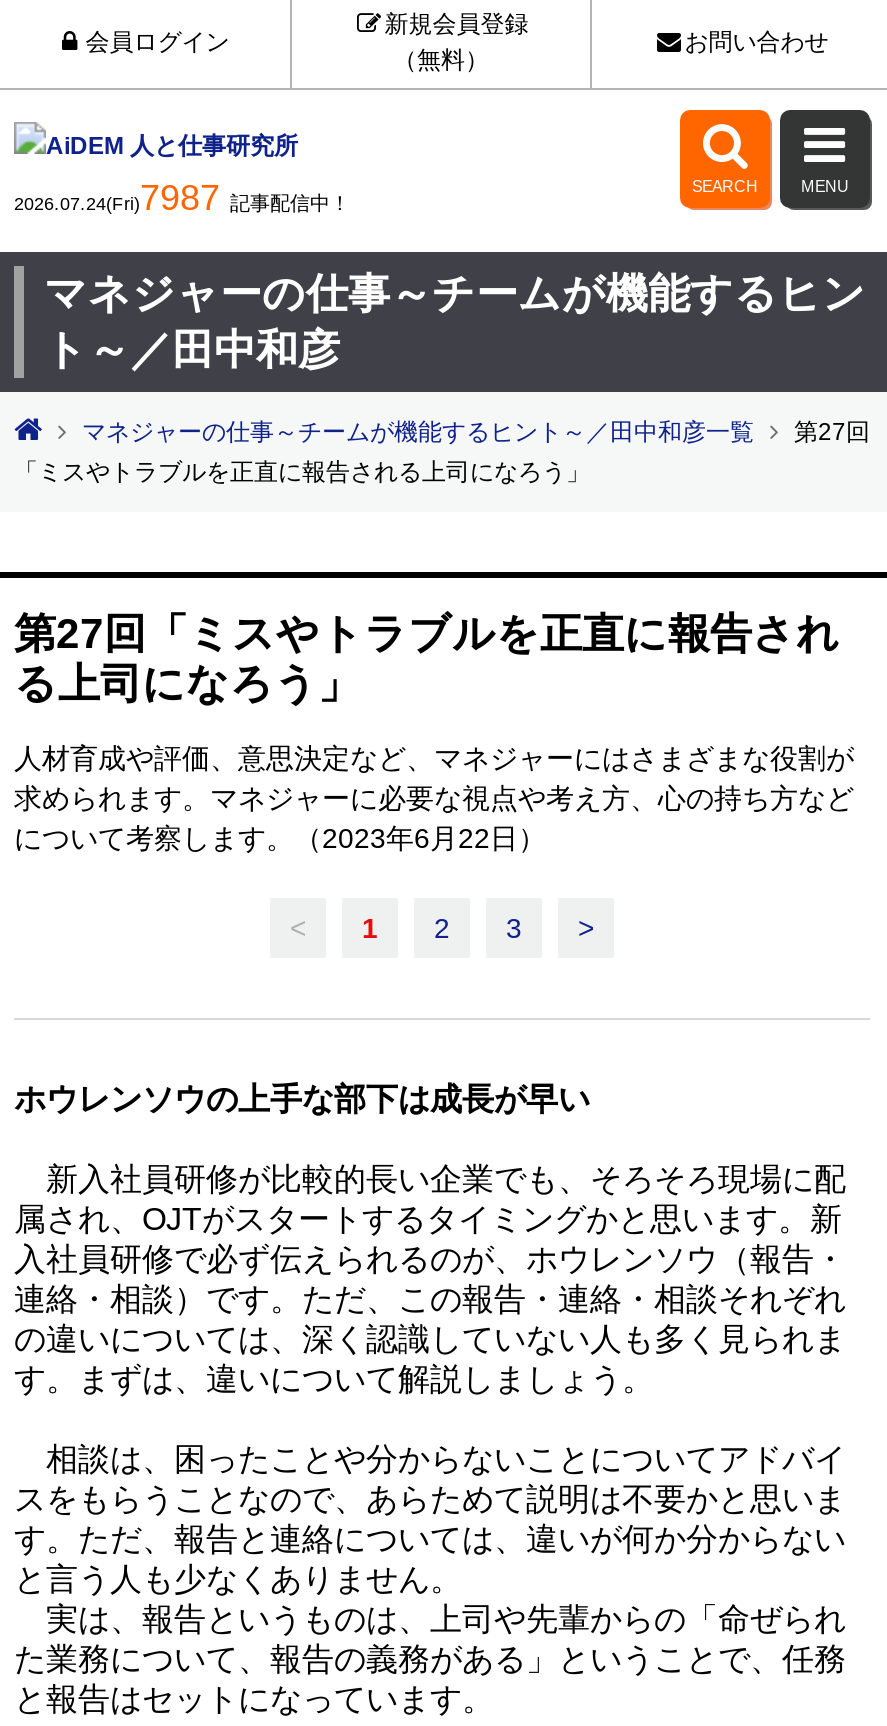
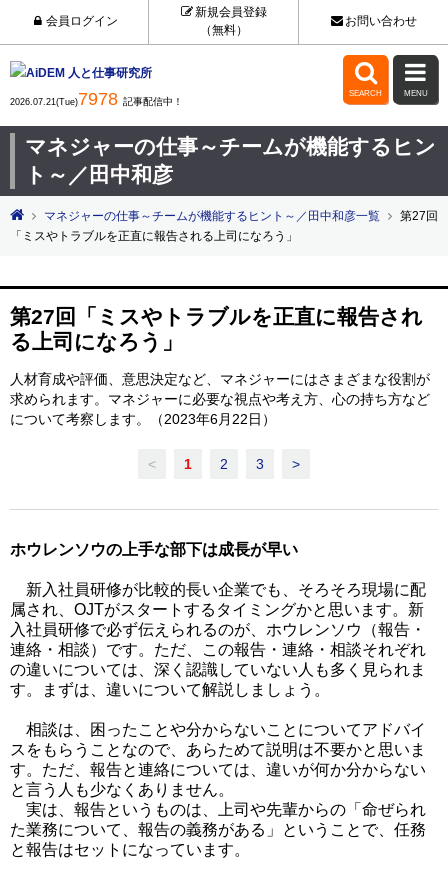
- 2026.07.24(Fri)7987 記事配信中！
+ 2026.07.21(Tue)7978 記事配信中！
